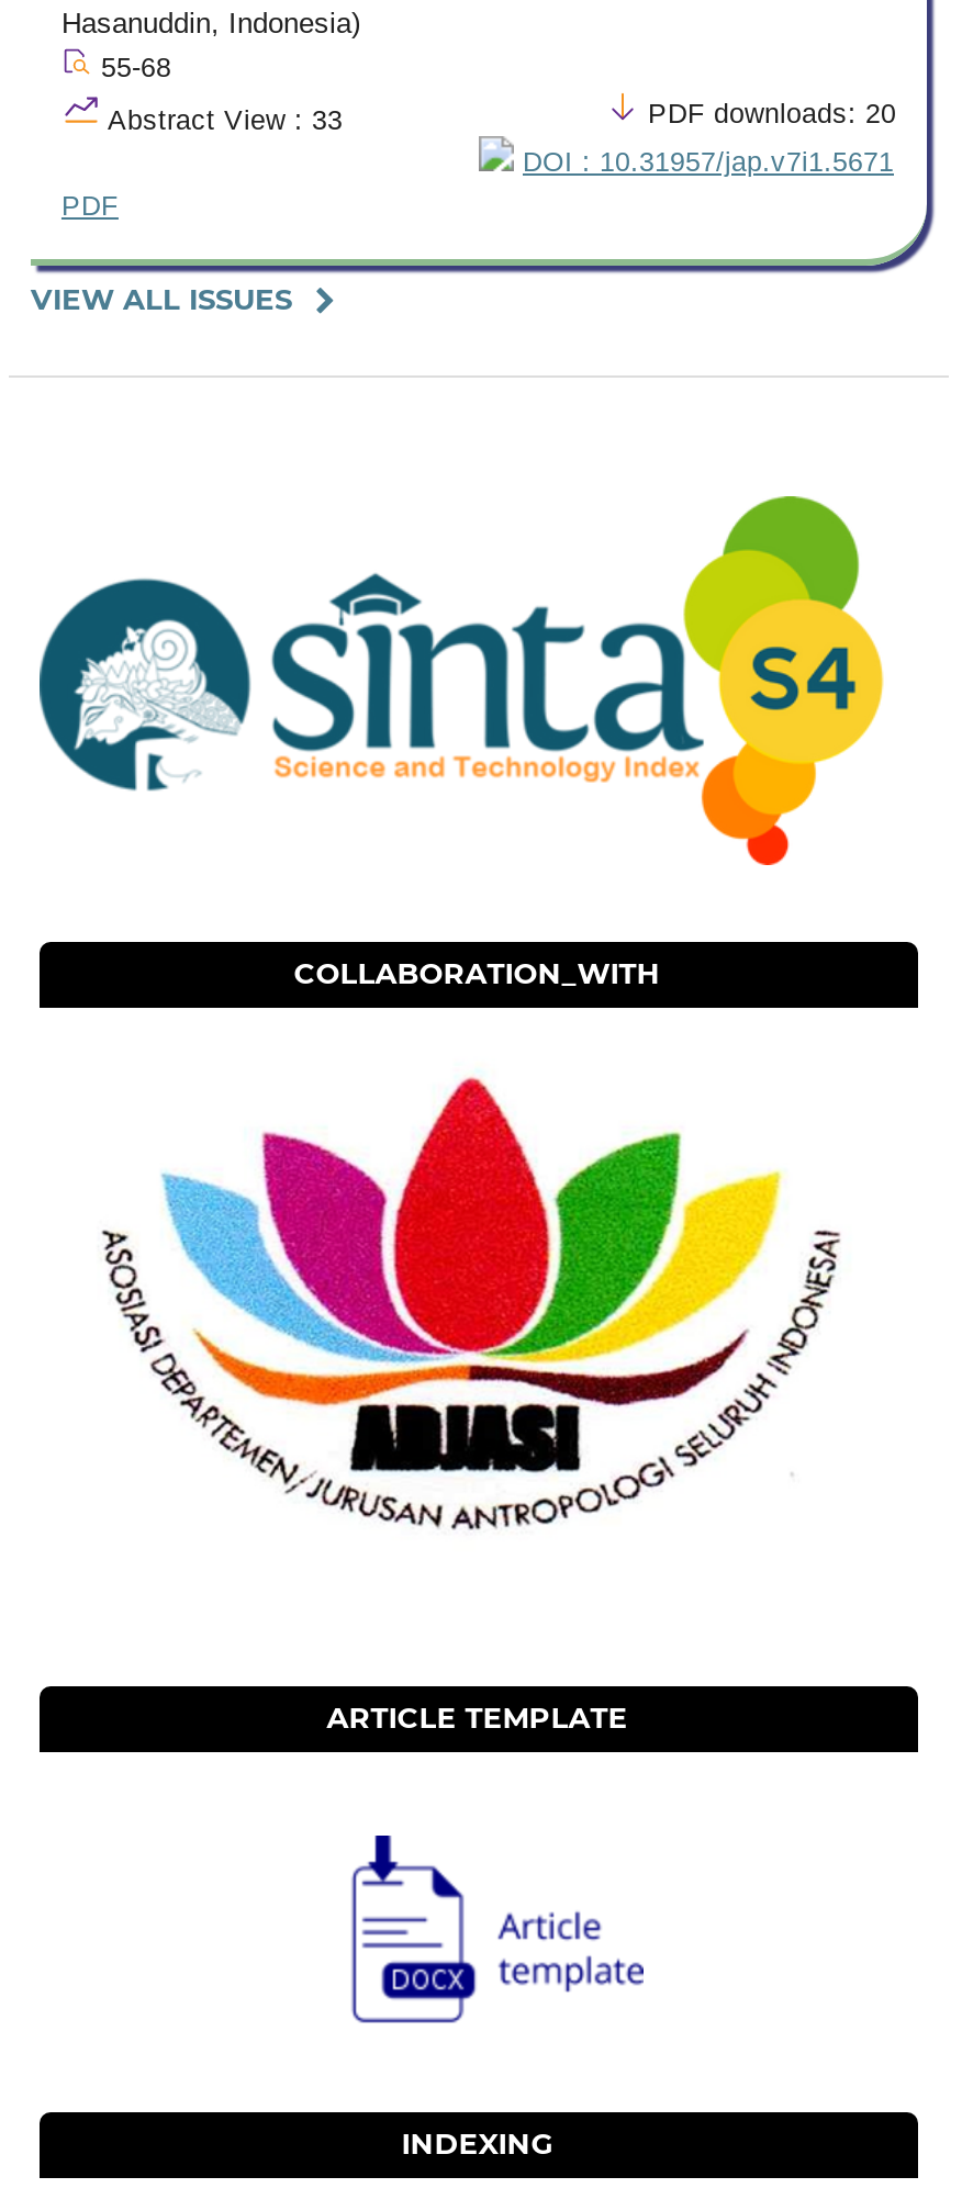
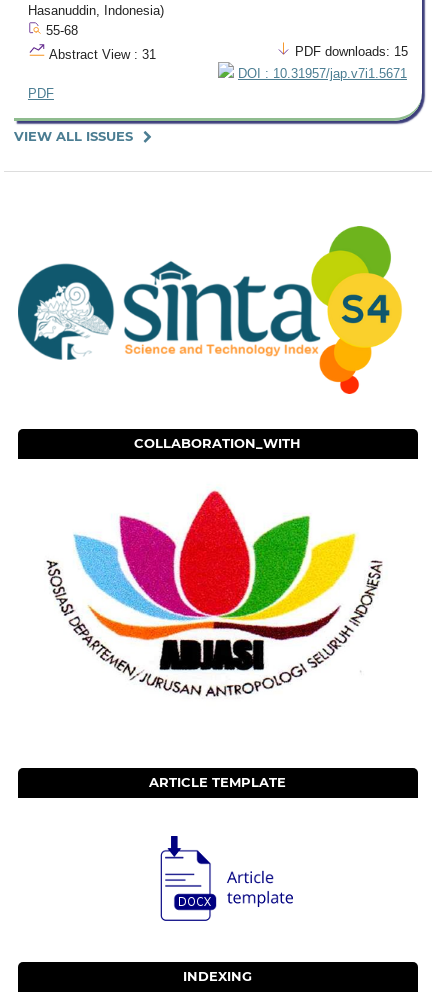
- Abstract View : 33
+ Abstract View : 31

- PDF downloads: 20
+ PDF downloads: 15
